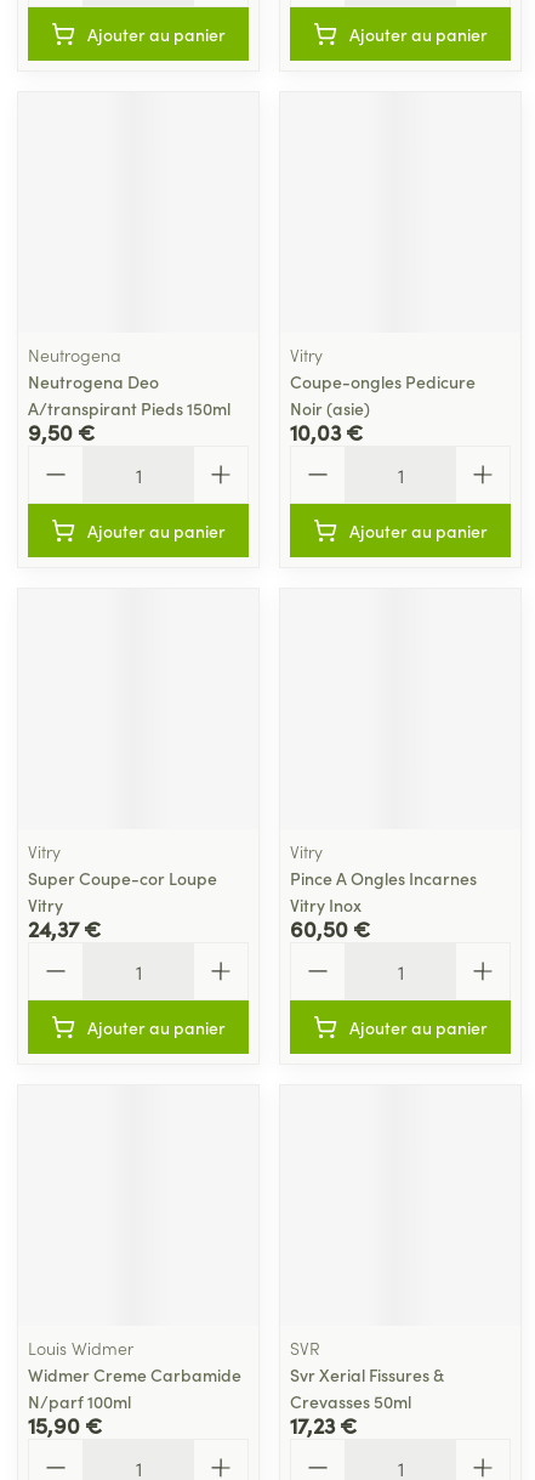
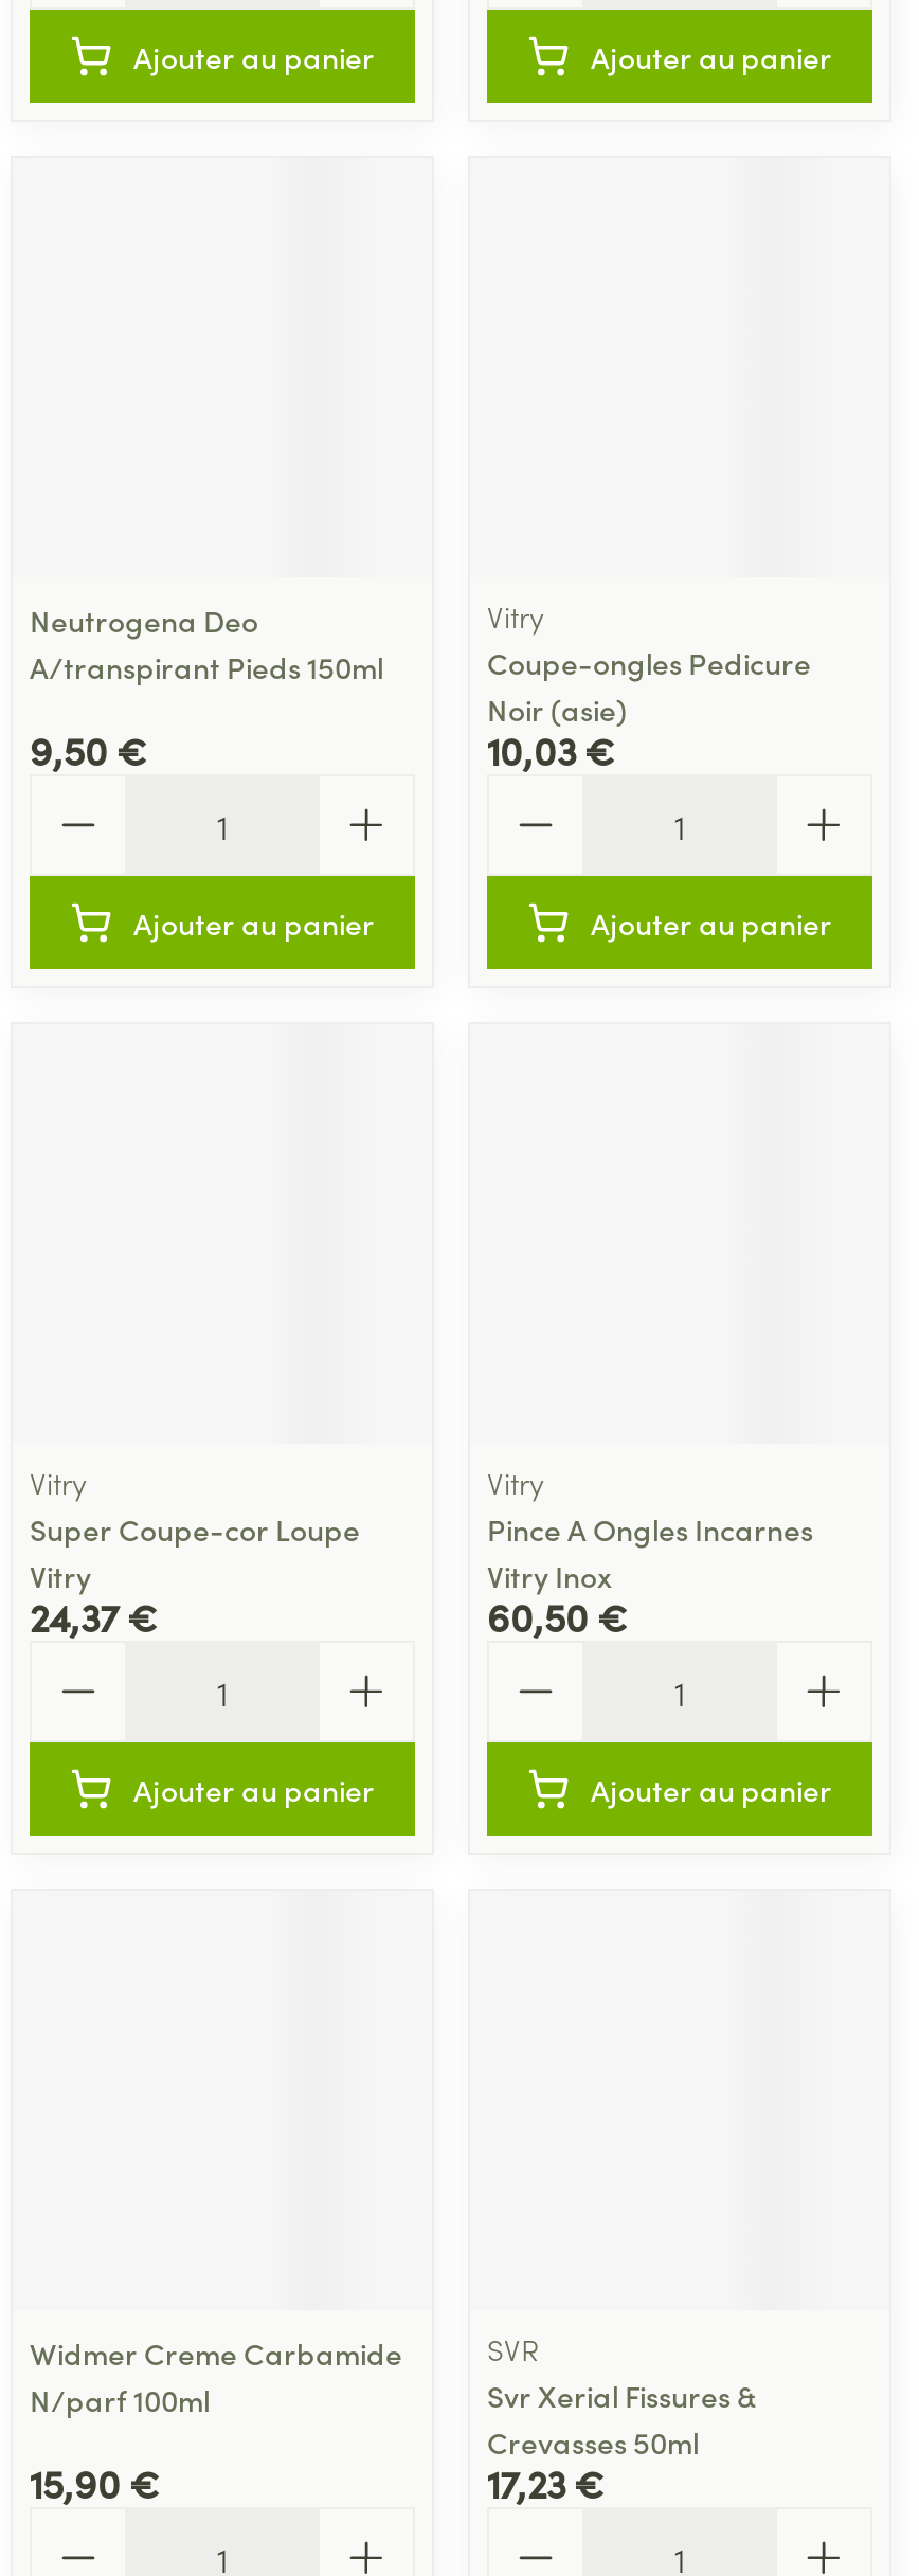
- Neutrogena

moved up: Neutrogena Deo | A/transpirant Pieds 150ml

- Louis Widmer

moved up: Widmer Creme Carbamide | N/parf 100ml
